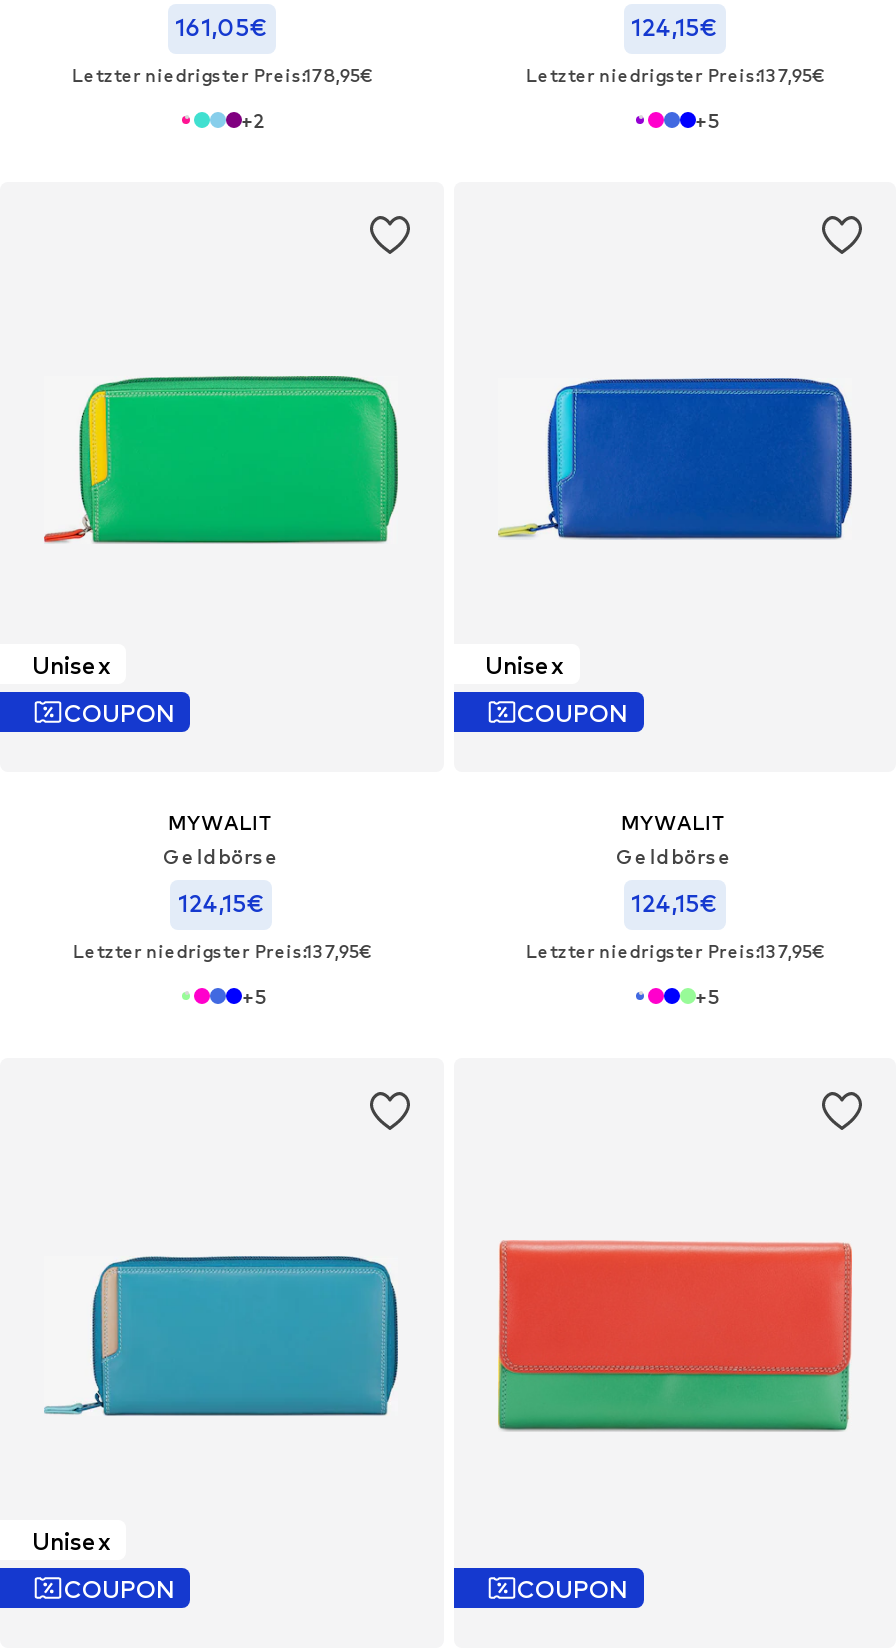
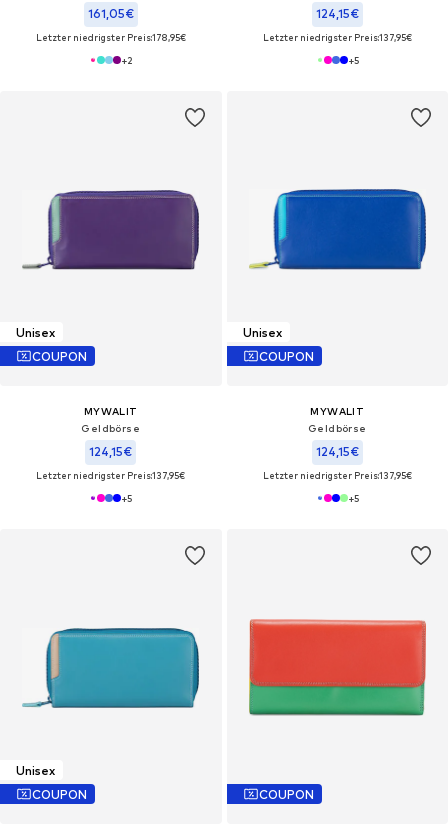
- [image]
+ [image]
